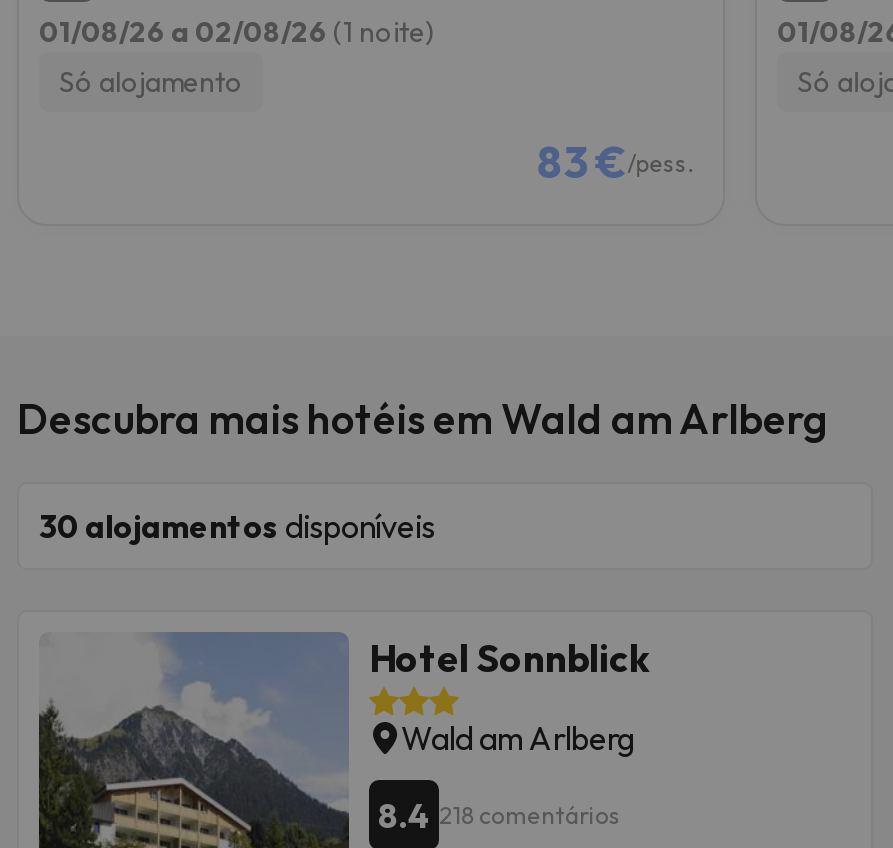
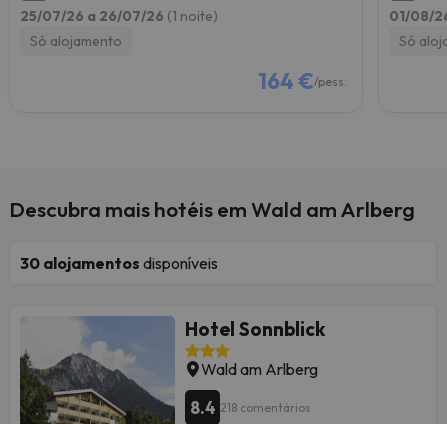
- 01/08/26 a 02/08/26 (1 noite)
+ 25/07/26 a 26/07/26 (1 noite)

- 83 €/pess.
+ 164 €/pess.
